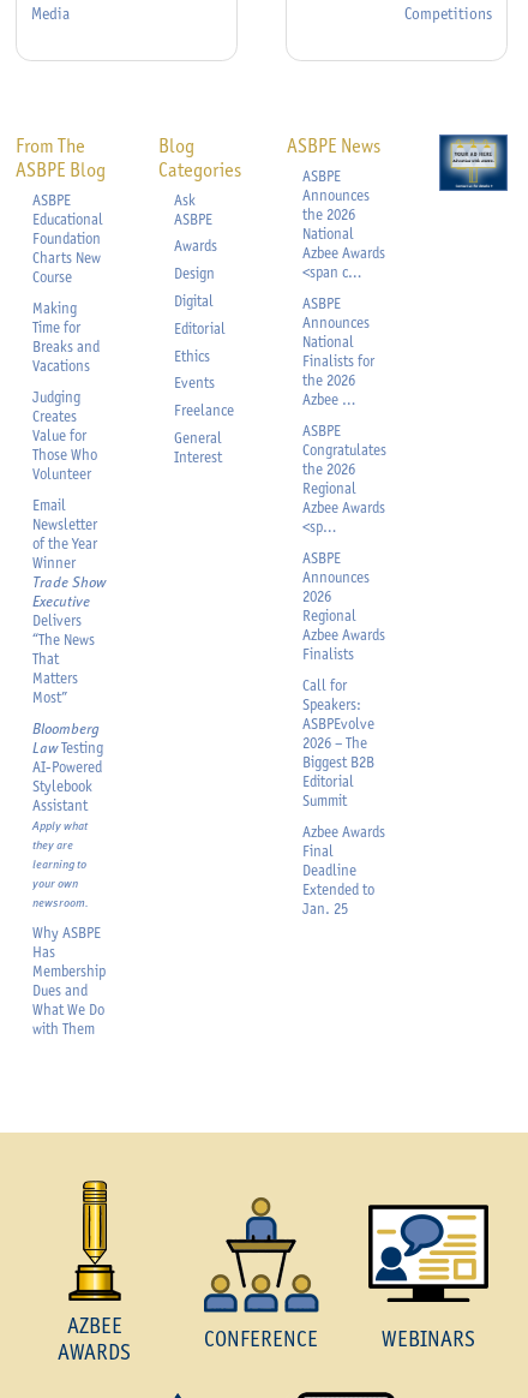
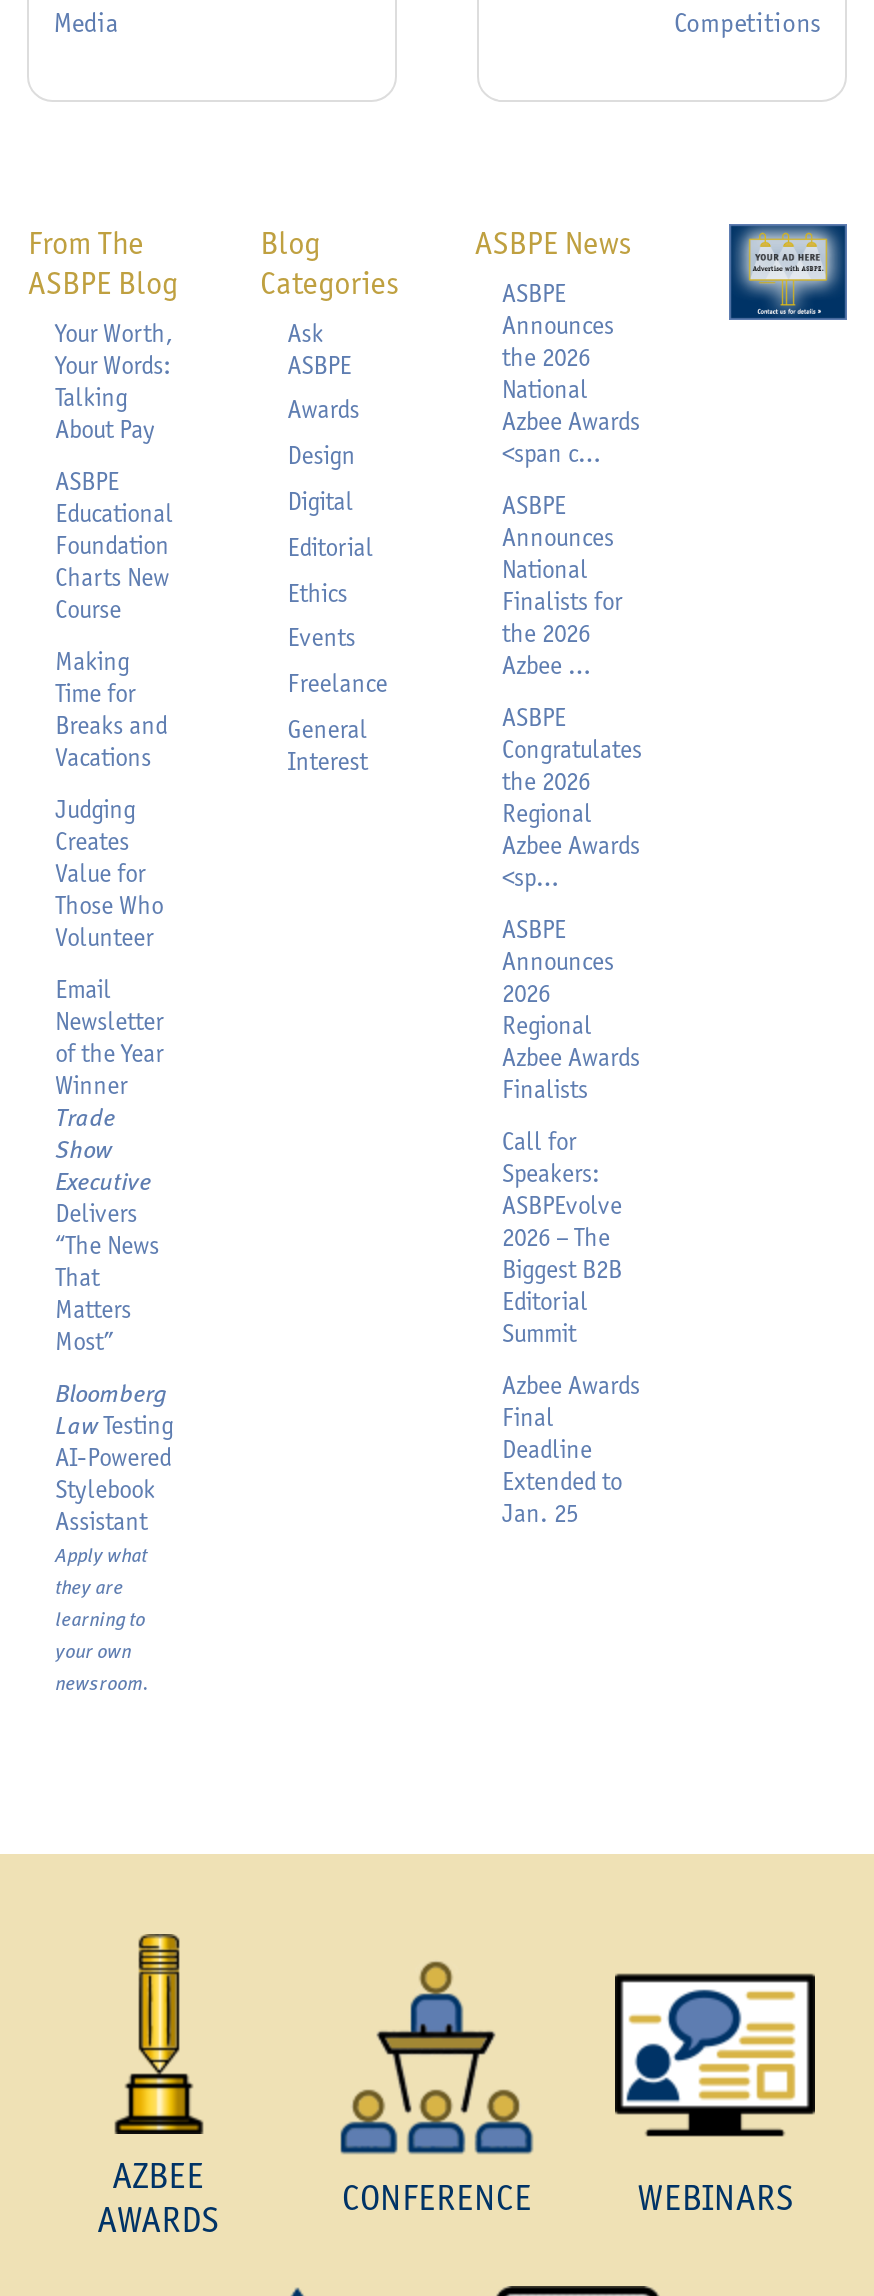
moved down: ASBPE | Educational | Foundation | ... | of the Year | Winner

+ Your Worth,
+ Your Words:
+ Talking
+ About Pay

moved down: Executive | Delivers | “The News | ... | your own | newsroom.

- Why ASBPE
- Has
- Membership
- Dues and
- What We Do
- with Them
